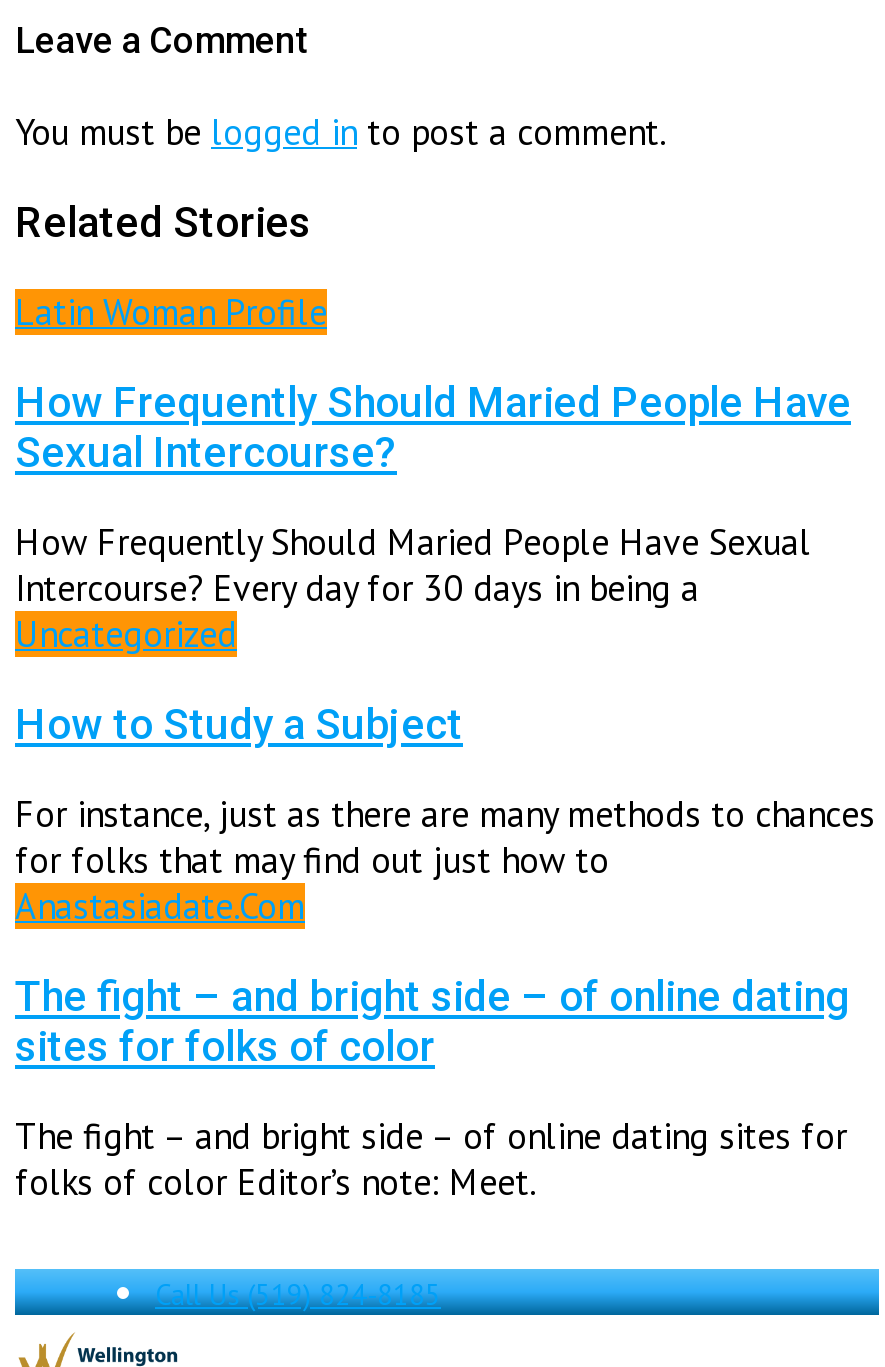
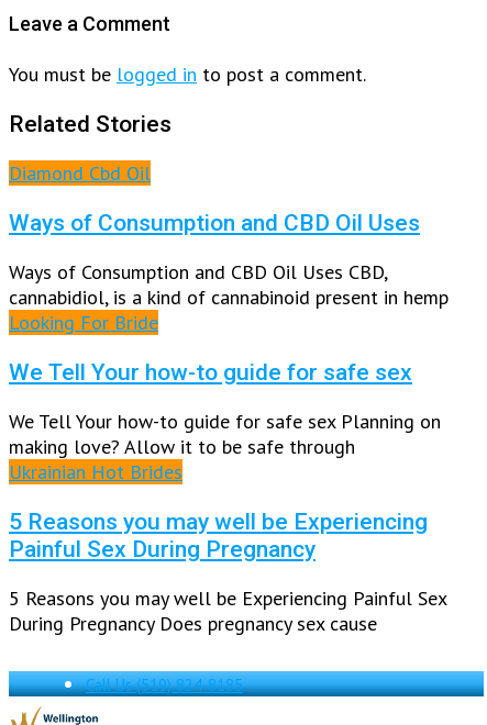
- Latin Woman Profile
+ Diamond Cbd Oil

- How Frequently Should Maried People Have
- Sexual Intercourse?
+ Ways of Consumption and CBD Oil Uses

- How Frequently Should Maried People Have Sexual
- Intercourse? Every day for 30 days in being a
- Uncategorized
+ Ways of Consumption and CBD Oil Uses CBD,
+ cannabidiol, is a kind of cannabinoid present in hemp
+ Looking For Bride

- How to Study a Subject
+ We Tell Your how-to guide for safe sex

- For instance, just as there are many methods to chances
- for folks that may find out just how to
- Anastasiadate.Com
+ We Tell Your how-to guide for safe sex Planning on
+ making love? Allow it to be safe through
+ Ukrainian Hot Brides

- The fight – and bright side – of online dating
- sites for folks of color
+ 5 Reasons you may well be Experiencing
+ Painful Sex During Pregnancy

- The fight – and bright side – of online dating sites for
- folks of color Editor’s note: Meet.
+ 5 Reasons you may well be Experiencing Painful Sex
+ During Pregnancy Does pregnancy sex cause
